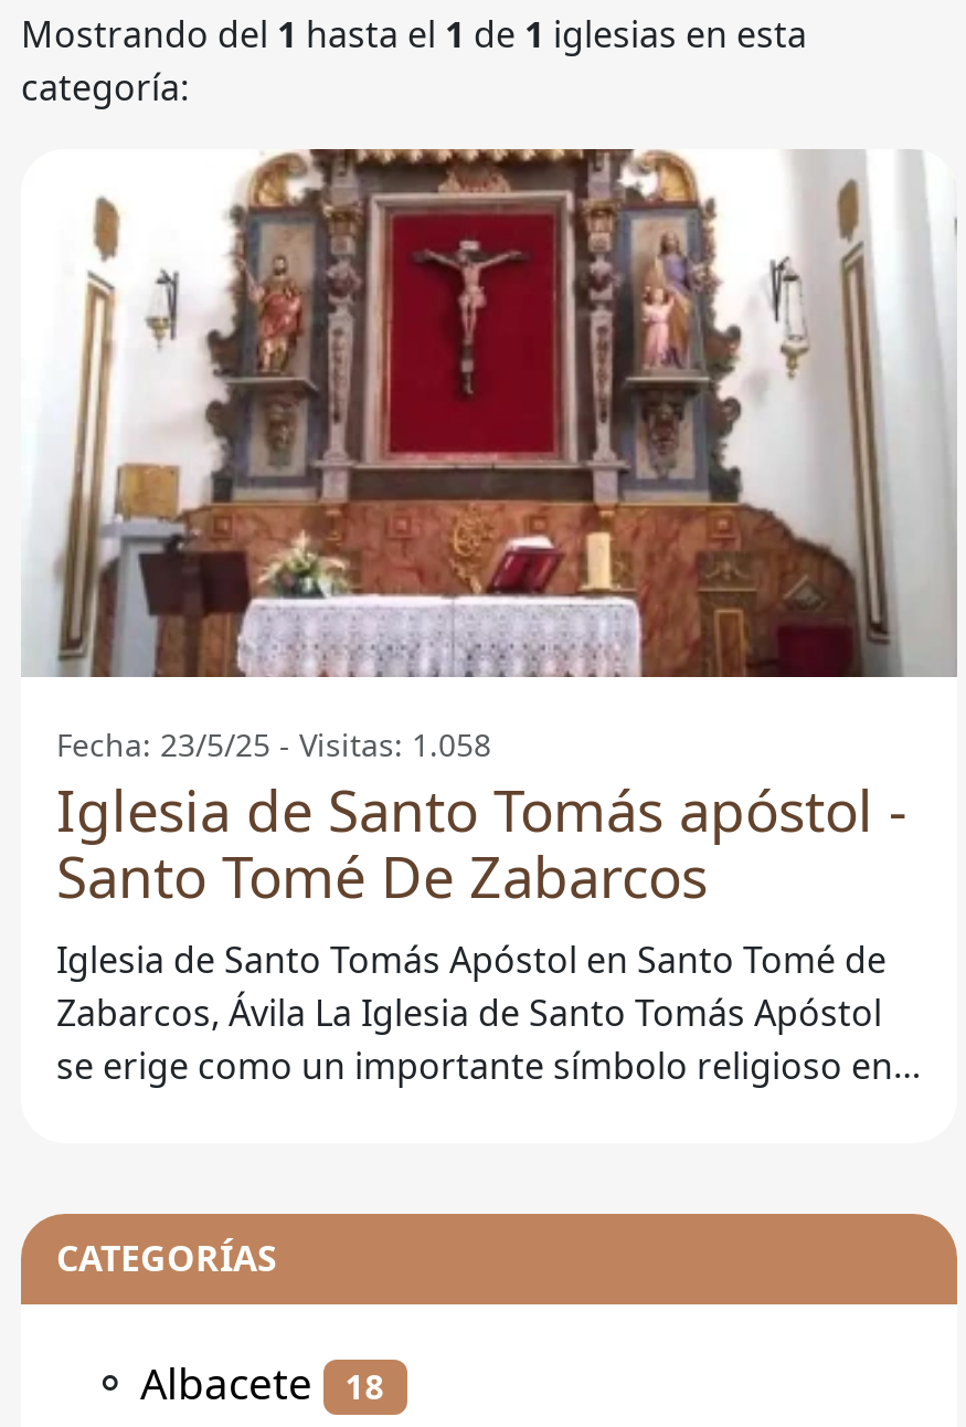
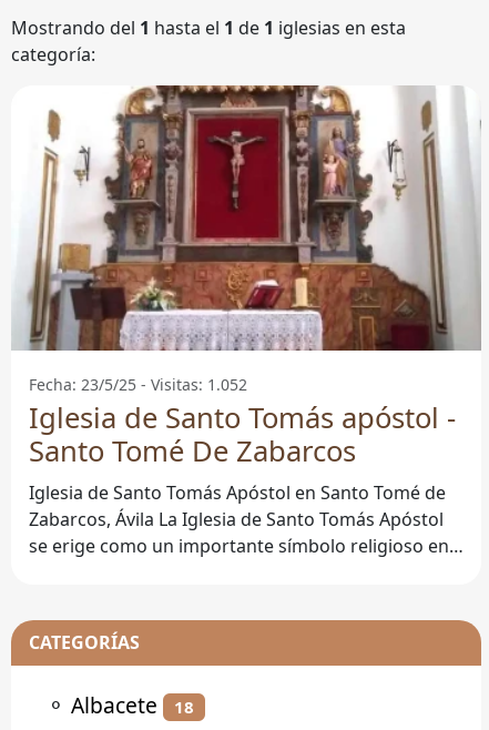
- Fecha: 23/5/25 - Visitas: 1.058
+ Fecha: 23/5/25 - Visitas: 1.052
